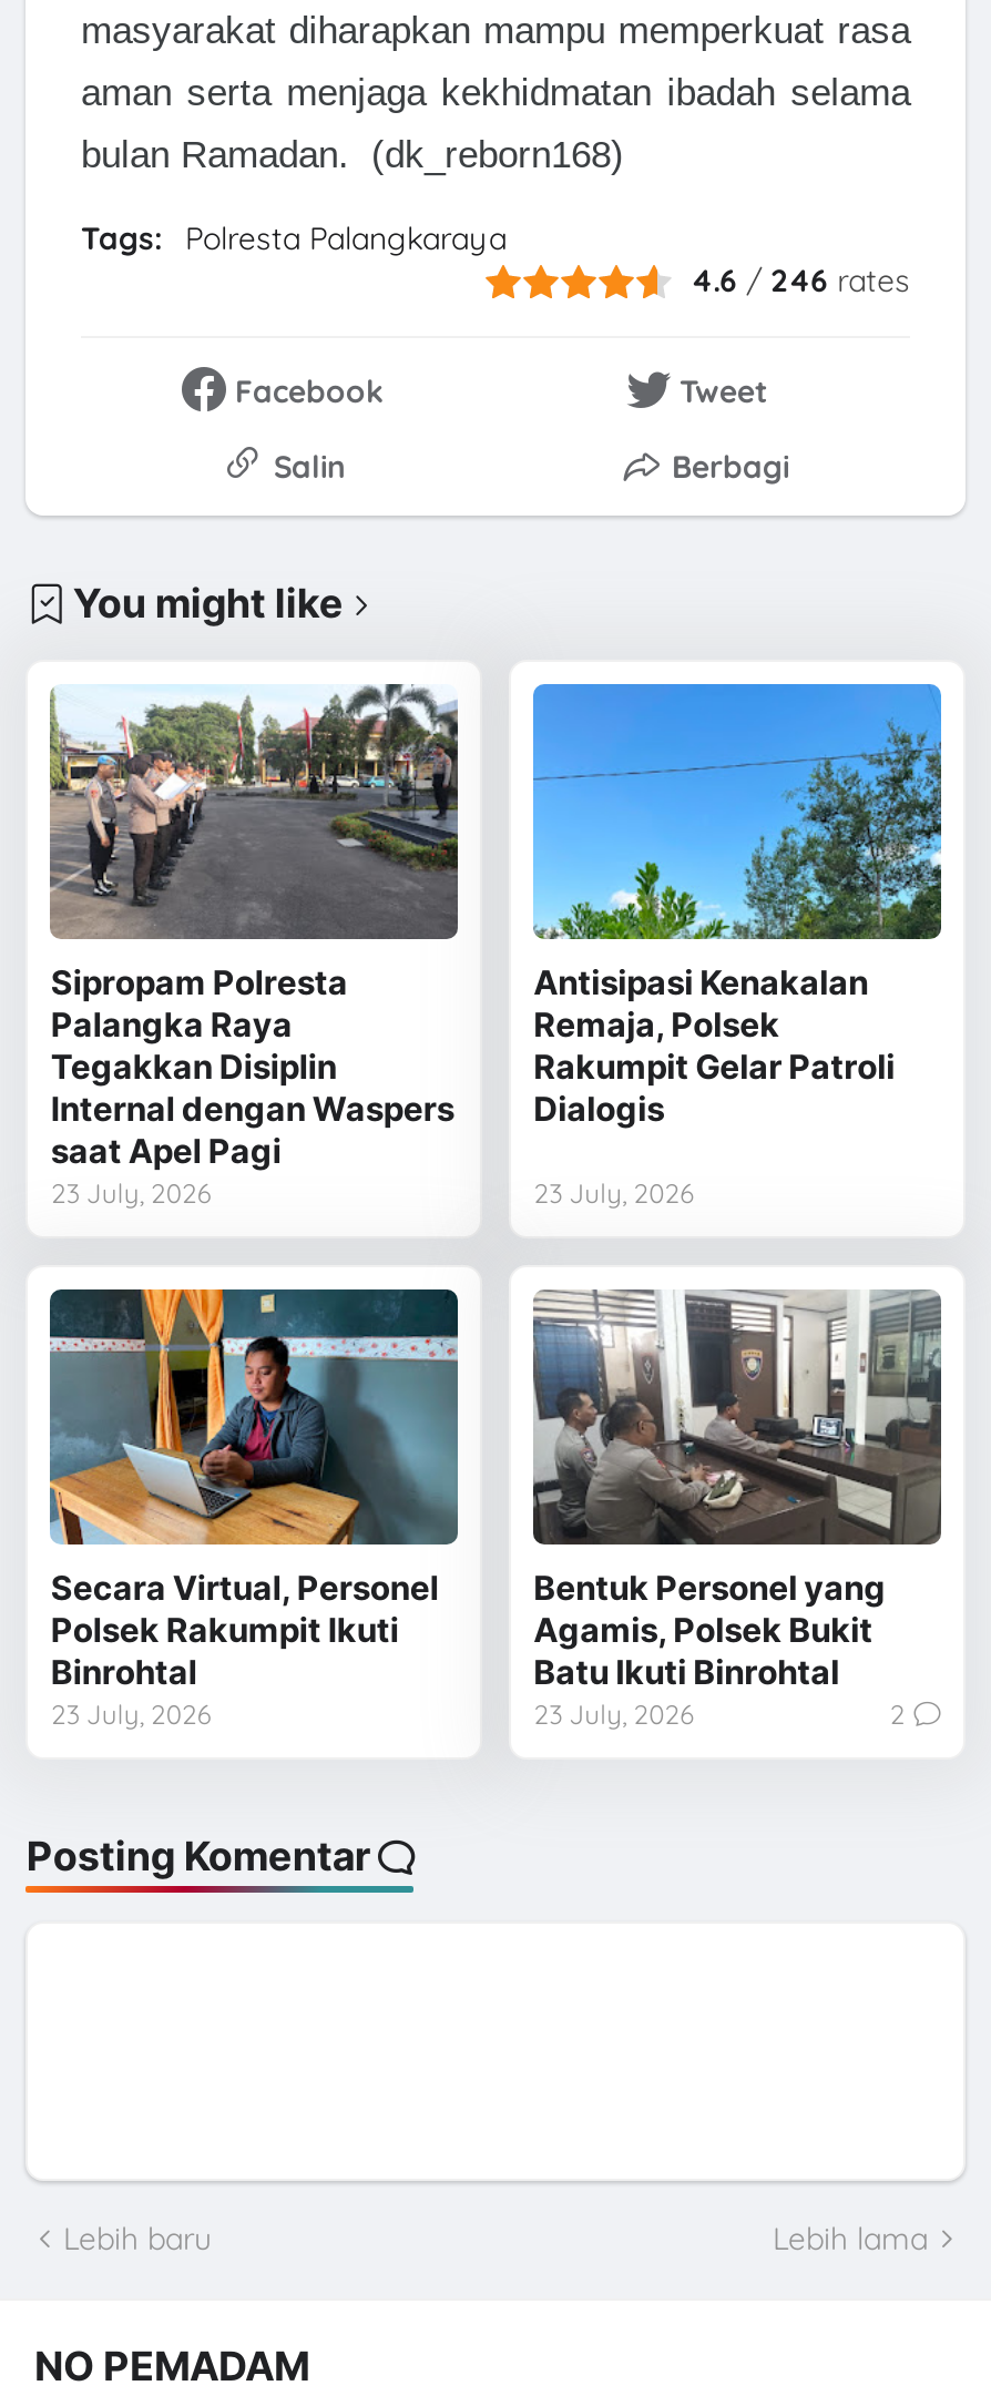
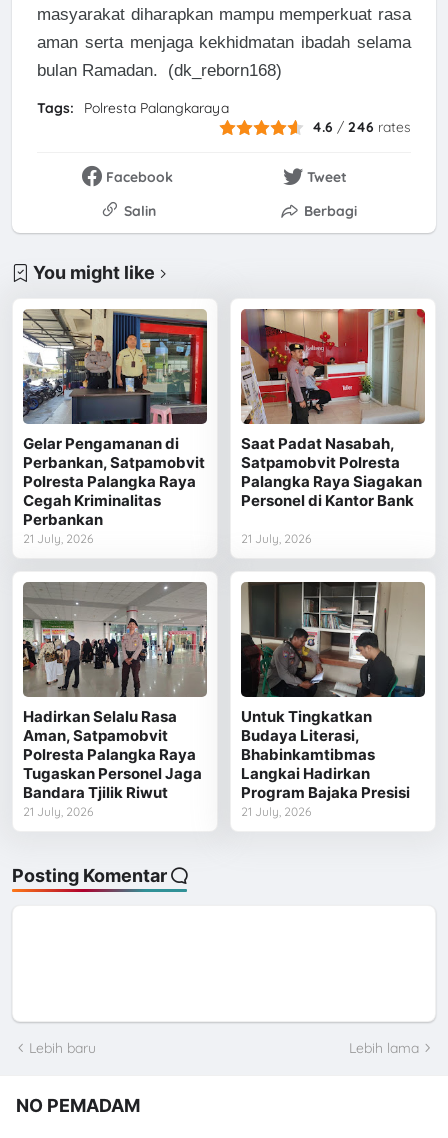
- [image]
- Sipropam Polresta
- Palangka Raya
- Tegakkan Disiplin
- Internal dengan Waspers
- saat Apel Pagi
- 23 July, 2026
+ [image]
+ Gelar Pengamanan di
+ Perbankan, Satpamobvit
+ Polresta Palangka Raya
+ Cegah Kriminalitas
+ Perbankan
+ 21 July, 2026

- [image]
- Antisipasi Kenakalan
- Remaja, Polsek
- Rakumpit Gelar Patroli
- Dialogis
+ [image]
+ Saat Padat Nasabah,
+ Satpamobvit Polresta
+ Palangka Raya Siagakan
+ Personel di Kantor Bank

- 23 July, 2026
+ 21 July, 2026

- [image]
- Secara Virtual, Personel
- Polsek Rakumpit Ikuti
- Binrohtal
- 23 July, 2026
+ [image]
+ Hadirkan Selalu Rasa
+ Aman, Satpamobvit
+ Polresta Palangka Raya
+ Tugaskan Personel Jaga
+ Bandara Tjilik Riwut
+ 21 July, 2026

- [image]
- Bentuk Personel yang
- Agamis, Polsek Bukit
- Batu Ikuti Binrohtal
- 23 July, 2026
- 2
+ [image]
+ Untuk Tingkatkan
+ Budaya Literasi,
+ Bhabinkamtibmas
+ Langkai Hadirkan
+ Program Bajaka Presisi
+ 21 July, 2026
